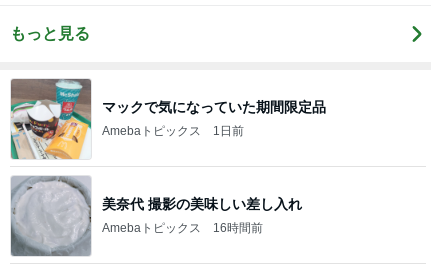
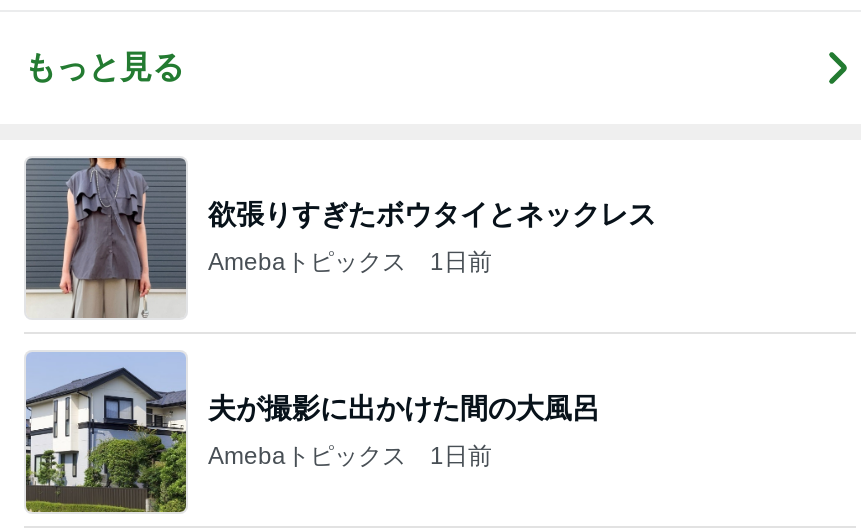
- [image]
- マックで気になっていた期間限定品
+ [image]
+ 欲張りすぎたボウタイとネックレス

- [image]
- 美奈代 撮影の美味しい差し入れ
+ [image]
+ 夫が撮影に出かけた間の大風呂

- Amebaトピックス 16時間前
+ Amebaトピックス 1日前
